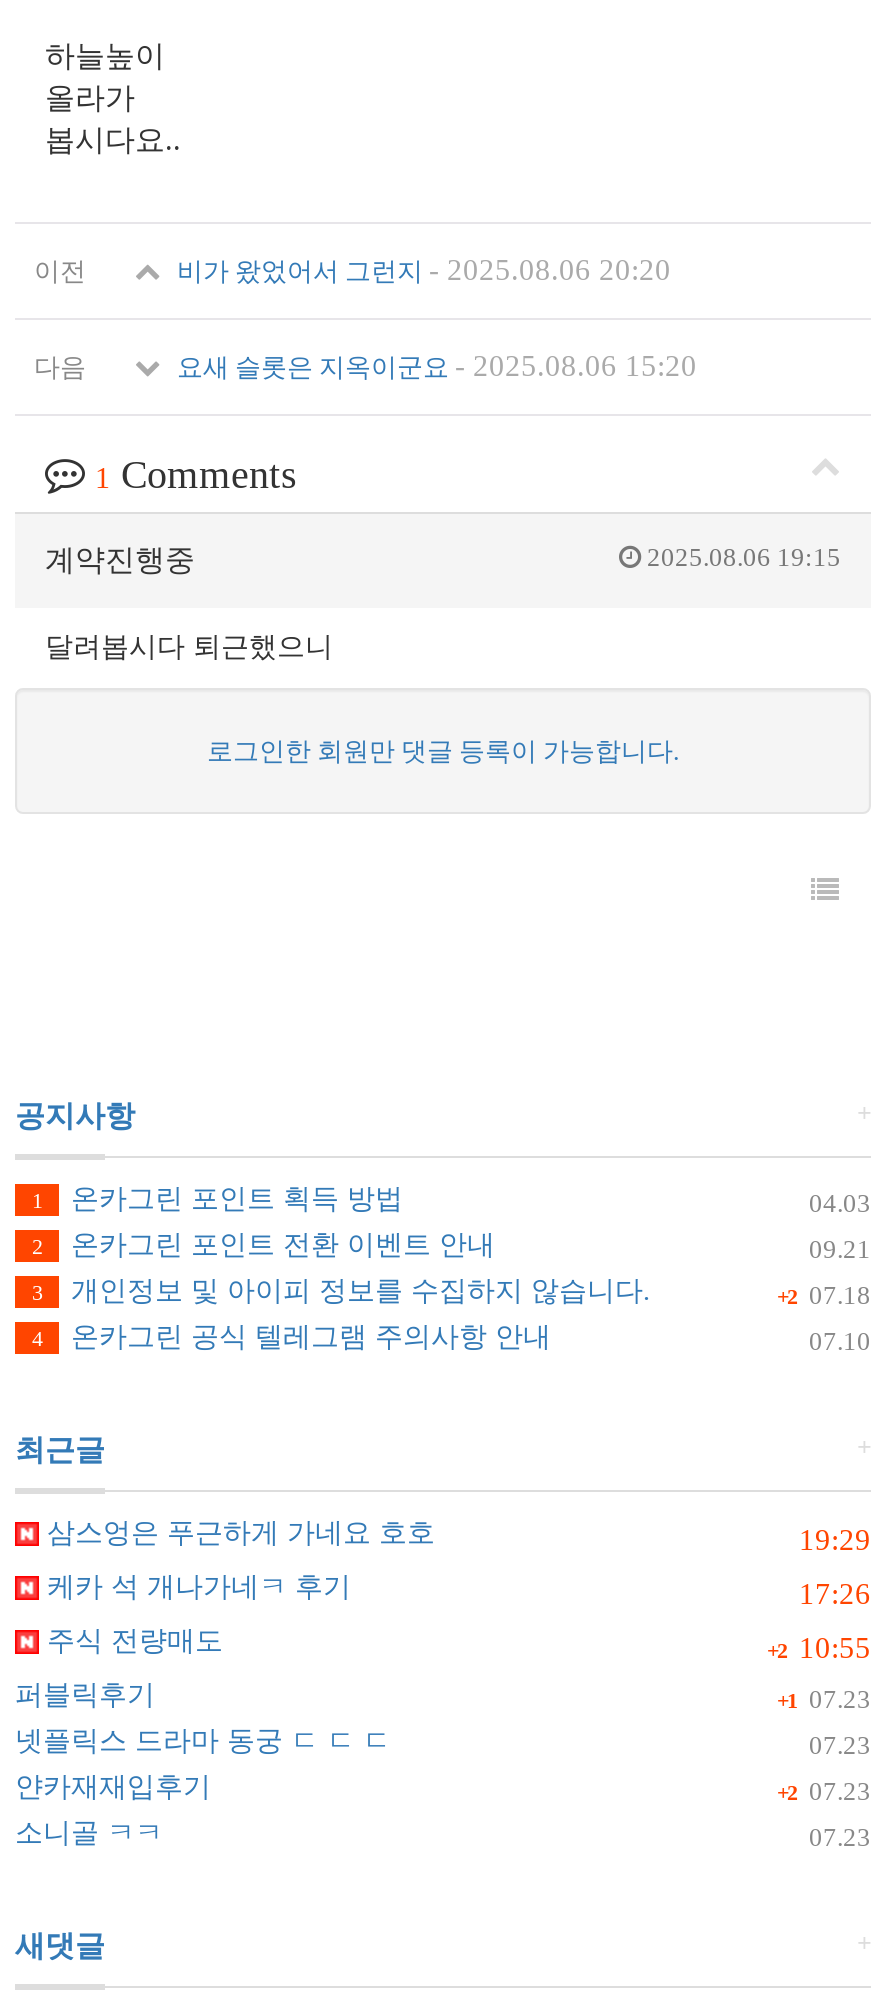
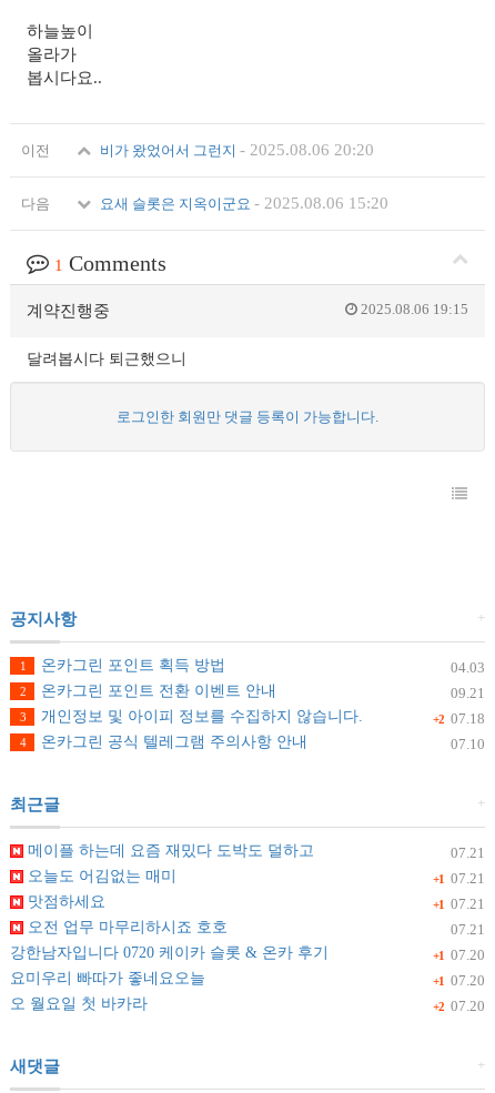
- 19:29
- 삼스엉은 푸근하게 가네요 호호
+ 07.21
+ 메이플 하는데 요즘 재밌다 도박도 덜하고

- 17:26
- 케카 석 개나가네ㅋ 후기
+ +1 07.21
+ 오늘도 어김없는 매미

- +2 10:55
- 주식 전량매도
+ +1 07.21
+ 맛점하세요

- +1 07.23
- 퍼블릭후기
+ 07.21
+ 오전 업무 마무리하시죠 호호

- 07.23
- 넷플릭스 드라마 동궁 ㄷ ㄷ ㄷ
+ +1 07.20
+ 강한남자입니다 0720 케이카 슬롯 & 온카 후기

- +2 07.23
- 얀카재재입후기
+ +1 07.20
+ 요미우리 빠따가 좋네요오늘

- 07.23
- 소니골 ㅋㅋ
+ +2 07.20
+ 오 월요일 첫 바카라
